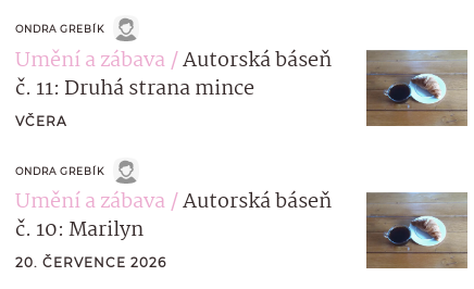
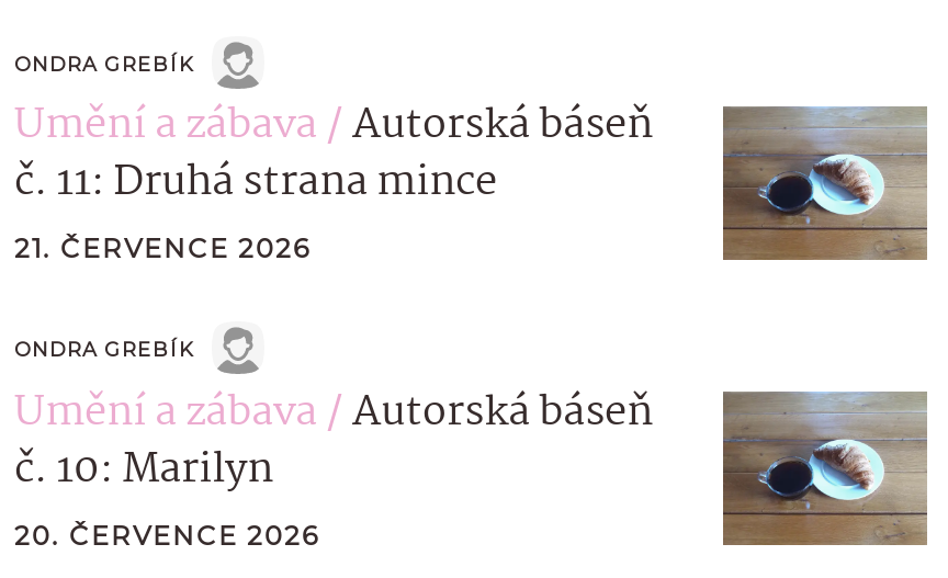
- VČERA
+ 21. ČERVENCE 2026
